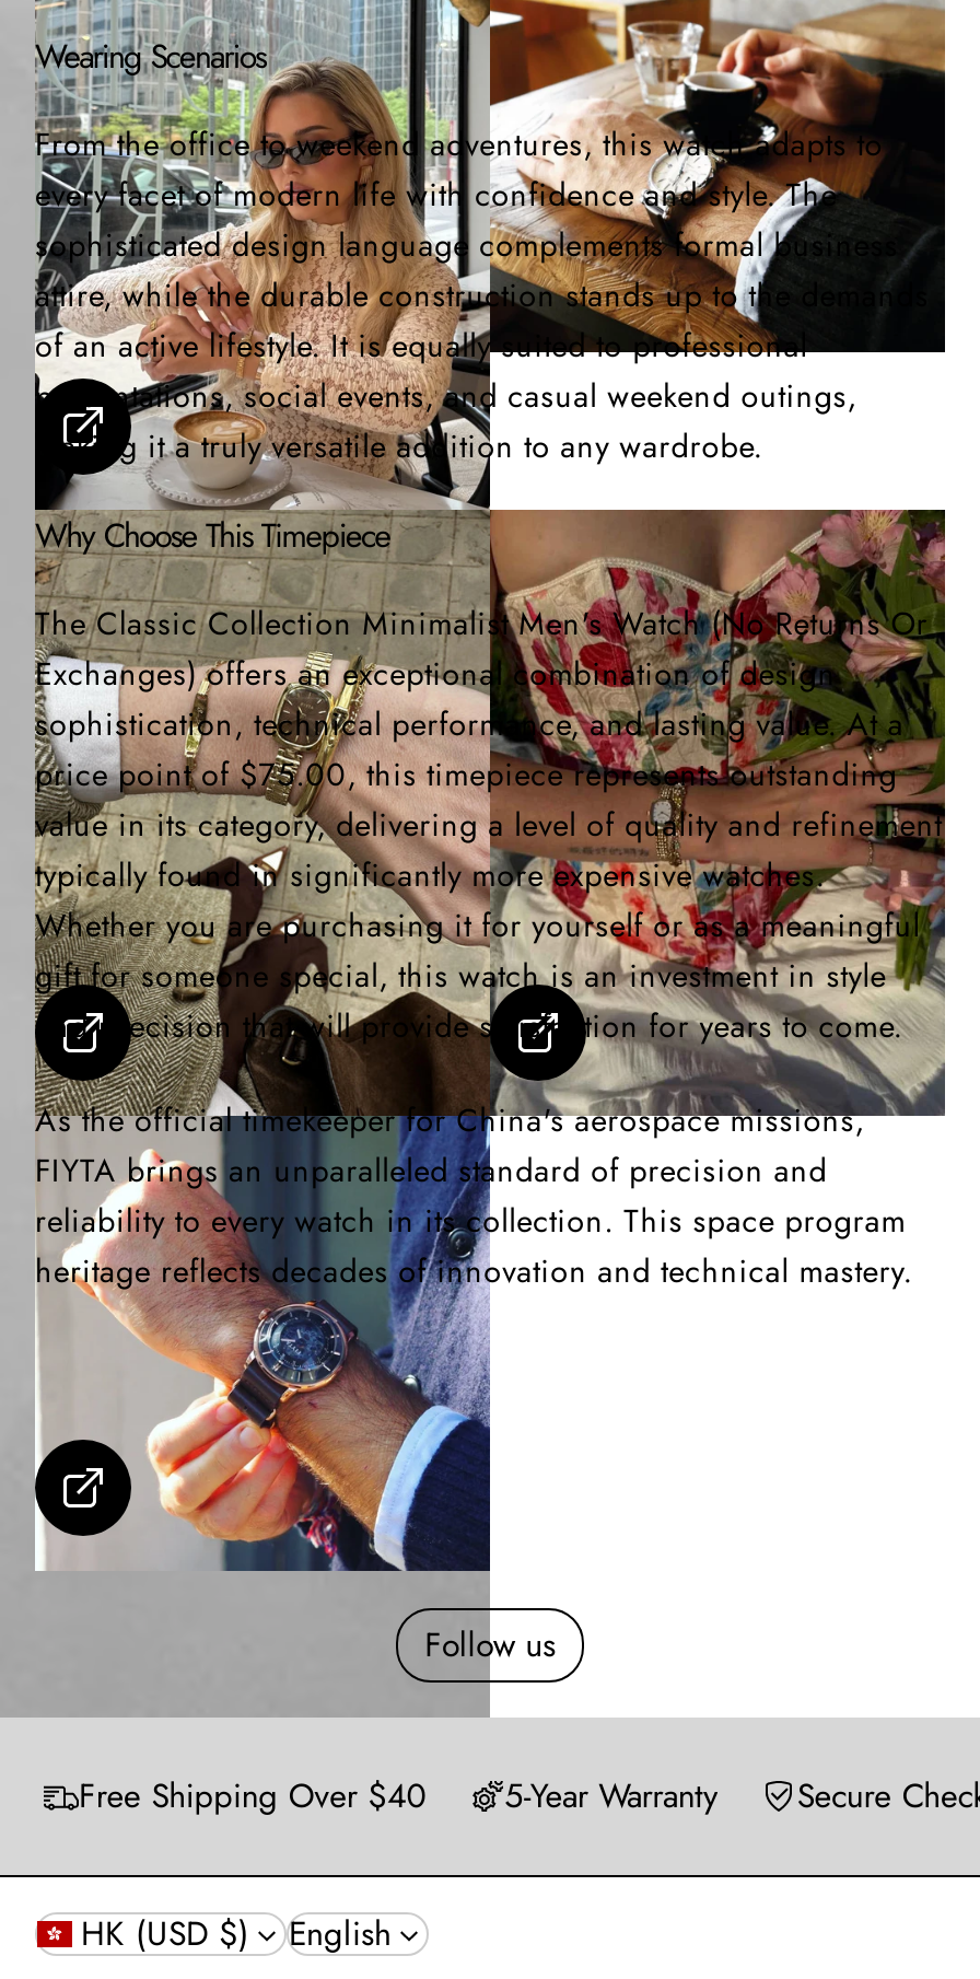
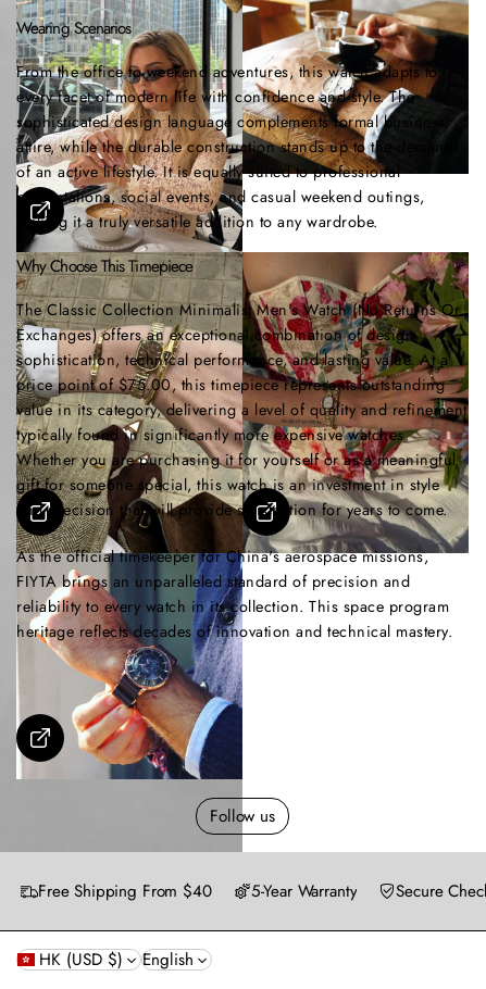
- Free Shipping Over $40
+ Free Shipping From $40
